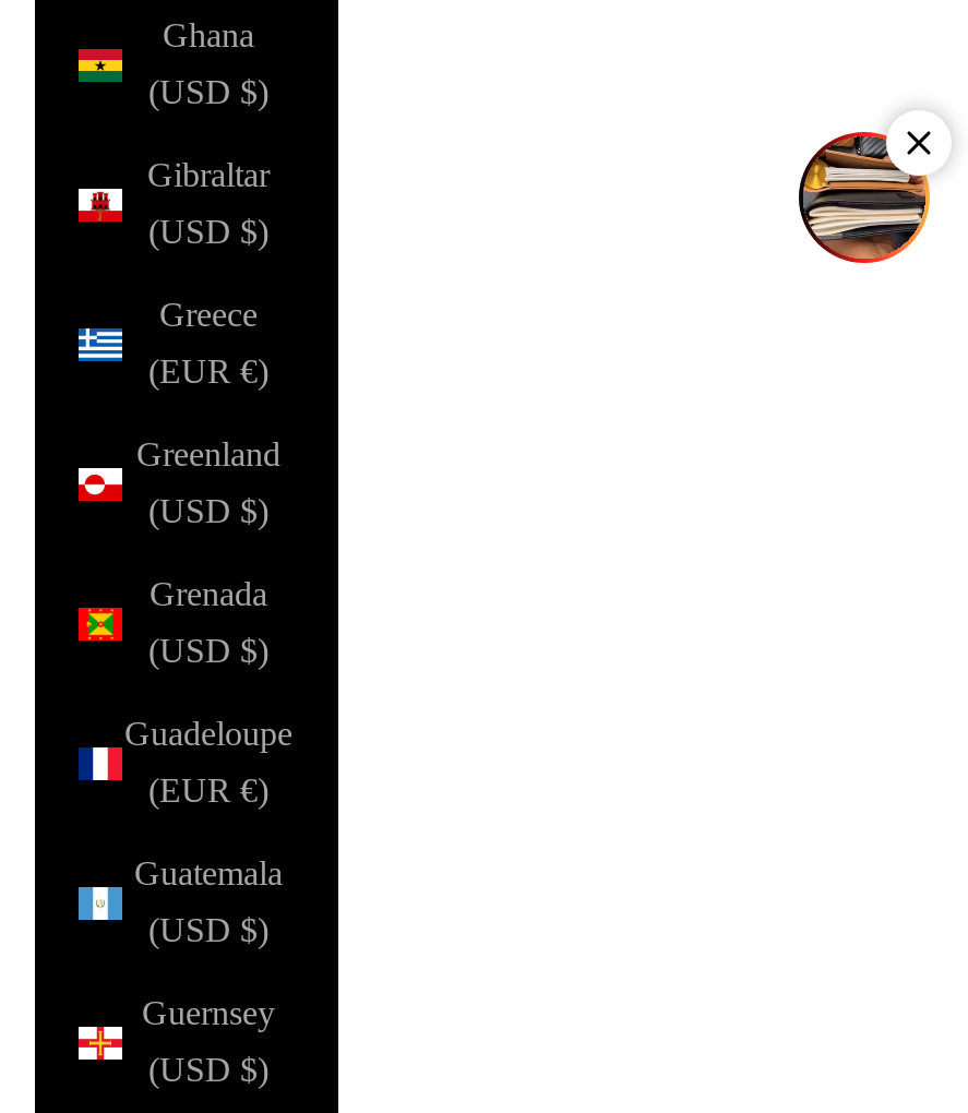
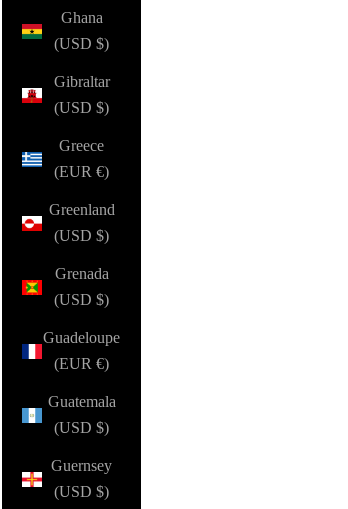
- [image]
